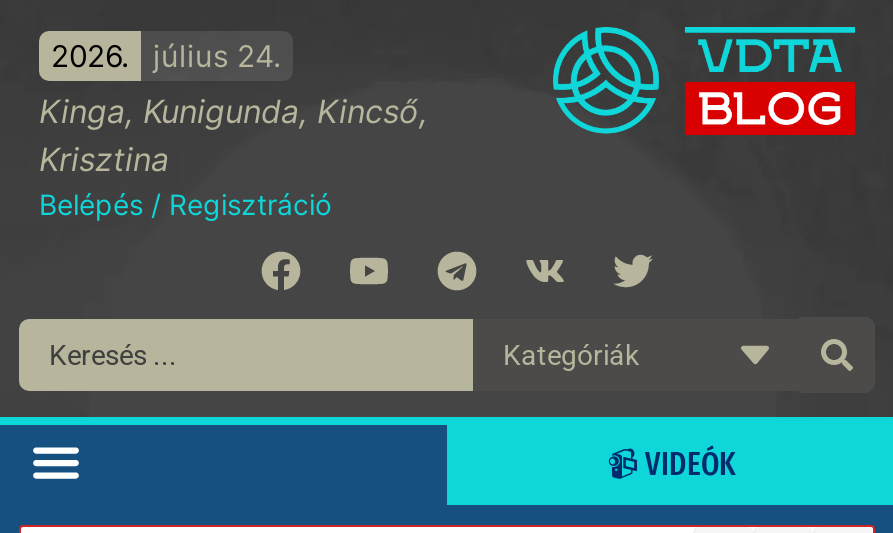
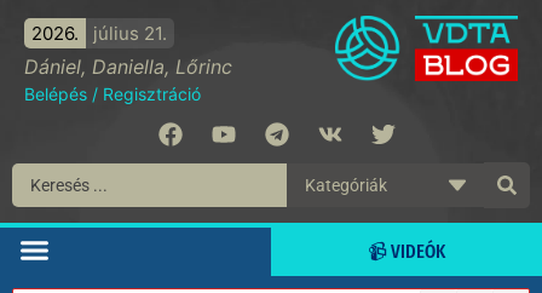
- július 24.
- Kinga, Kunigunda, Kincső,
- Krisztina
+ július 21.
+ Dániel, Daniella, Lőrinc
